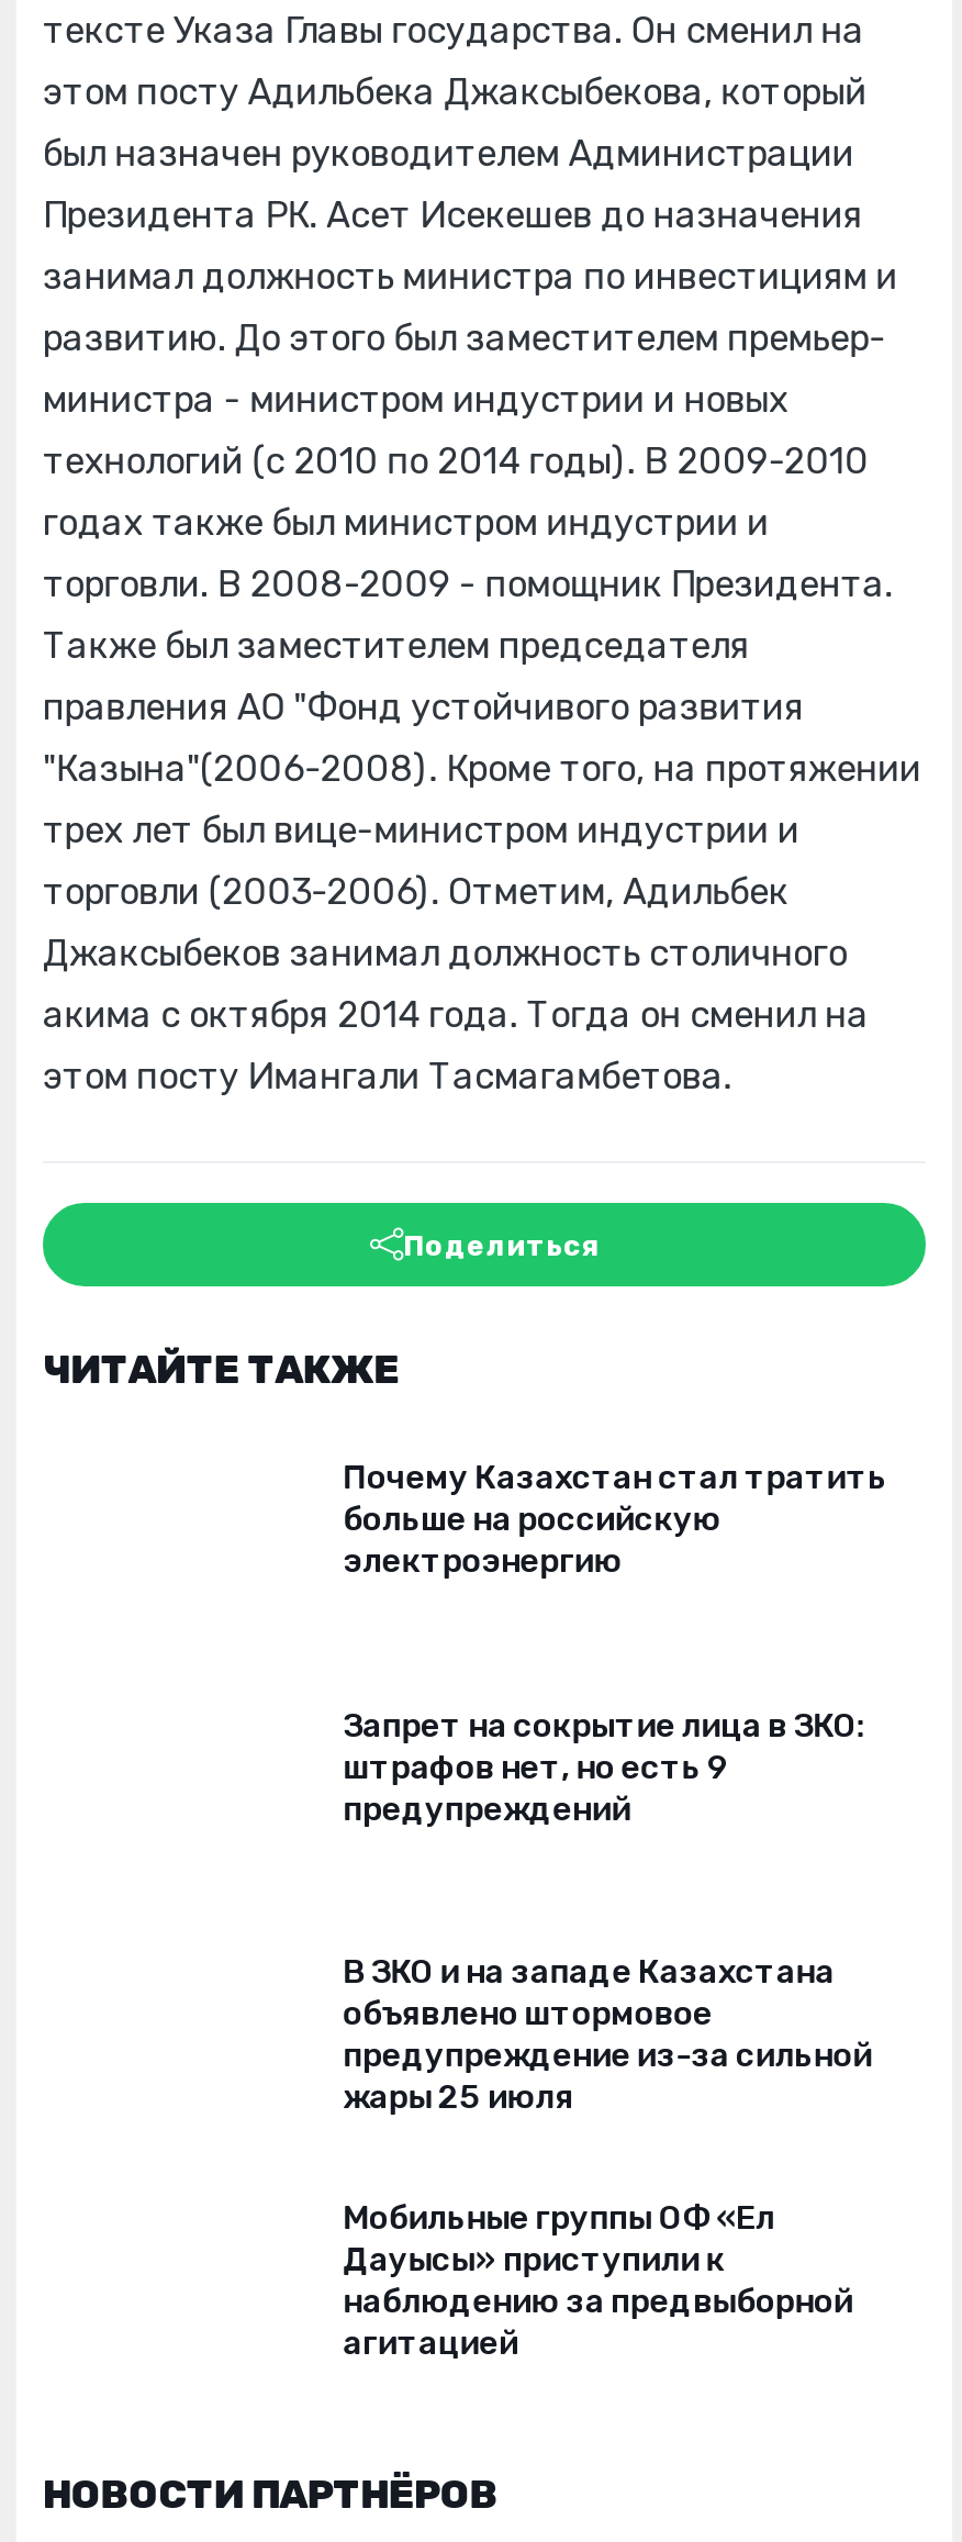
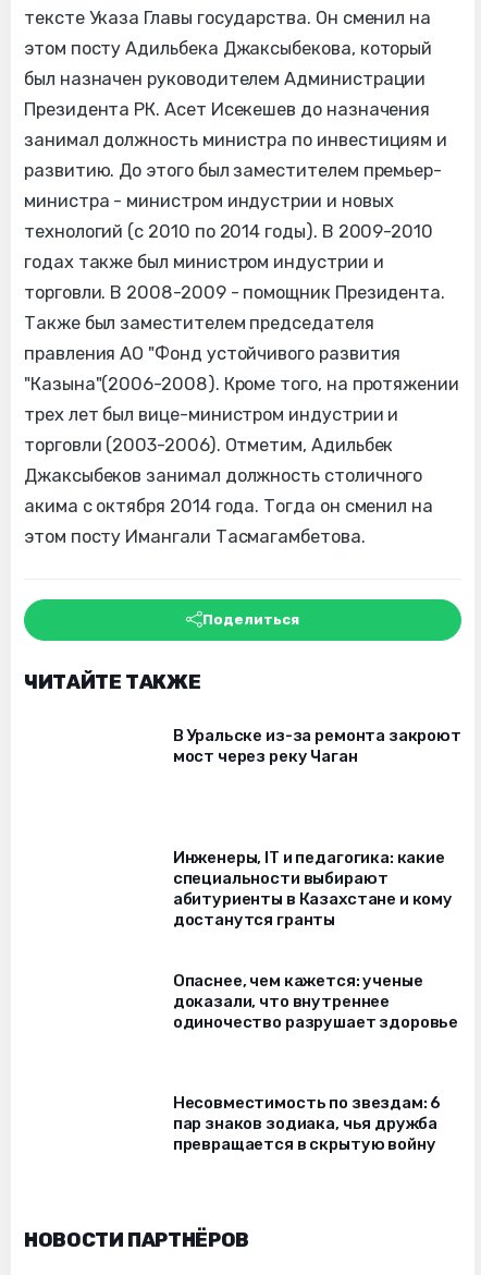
- Почему Казахстан стал тратить
- больше на российскую
- электроэнергию
+ В Уральске из-за ремонта закроют
+ мост через реку Чаган

- Запрет на сокрытие лица в ЗКО:
- штрафов нет, но есть 9
- предупреждений
+ Инженеры, IT и педагогика: какие
+ специальности выбирают
+ абитуриенты в Казахстане и кому
+ достанутся гранты

- В ЗКО и на западе Казахстана
- объявлено штормовое
- предупреждение из-за сильной
- жары 25 июля
+ Опаснее, чем кажется: ученые
+ доказали, что внутреннее
+ одиночество разрушает здоровье

- Мобильные группы ОФ «Ел
- Дауысы» приступили к
- наблюдению за предвыборной
- агитацией
+ Несовместимость по звездам: 6
+ пар знаков зодиака, чья дружба
+ превращается в скрытую войну
